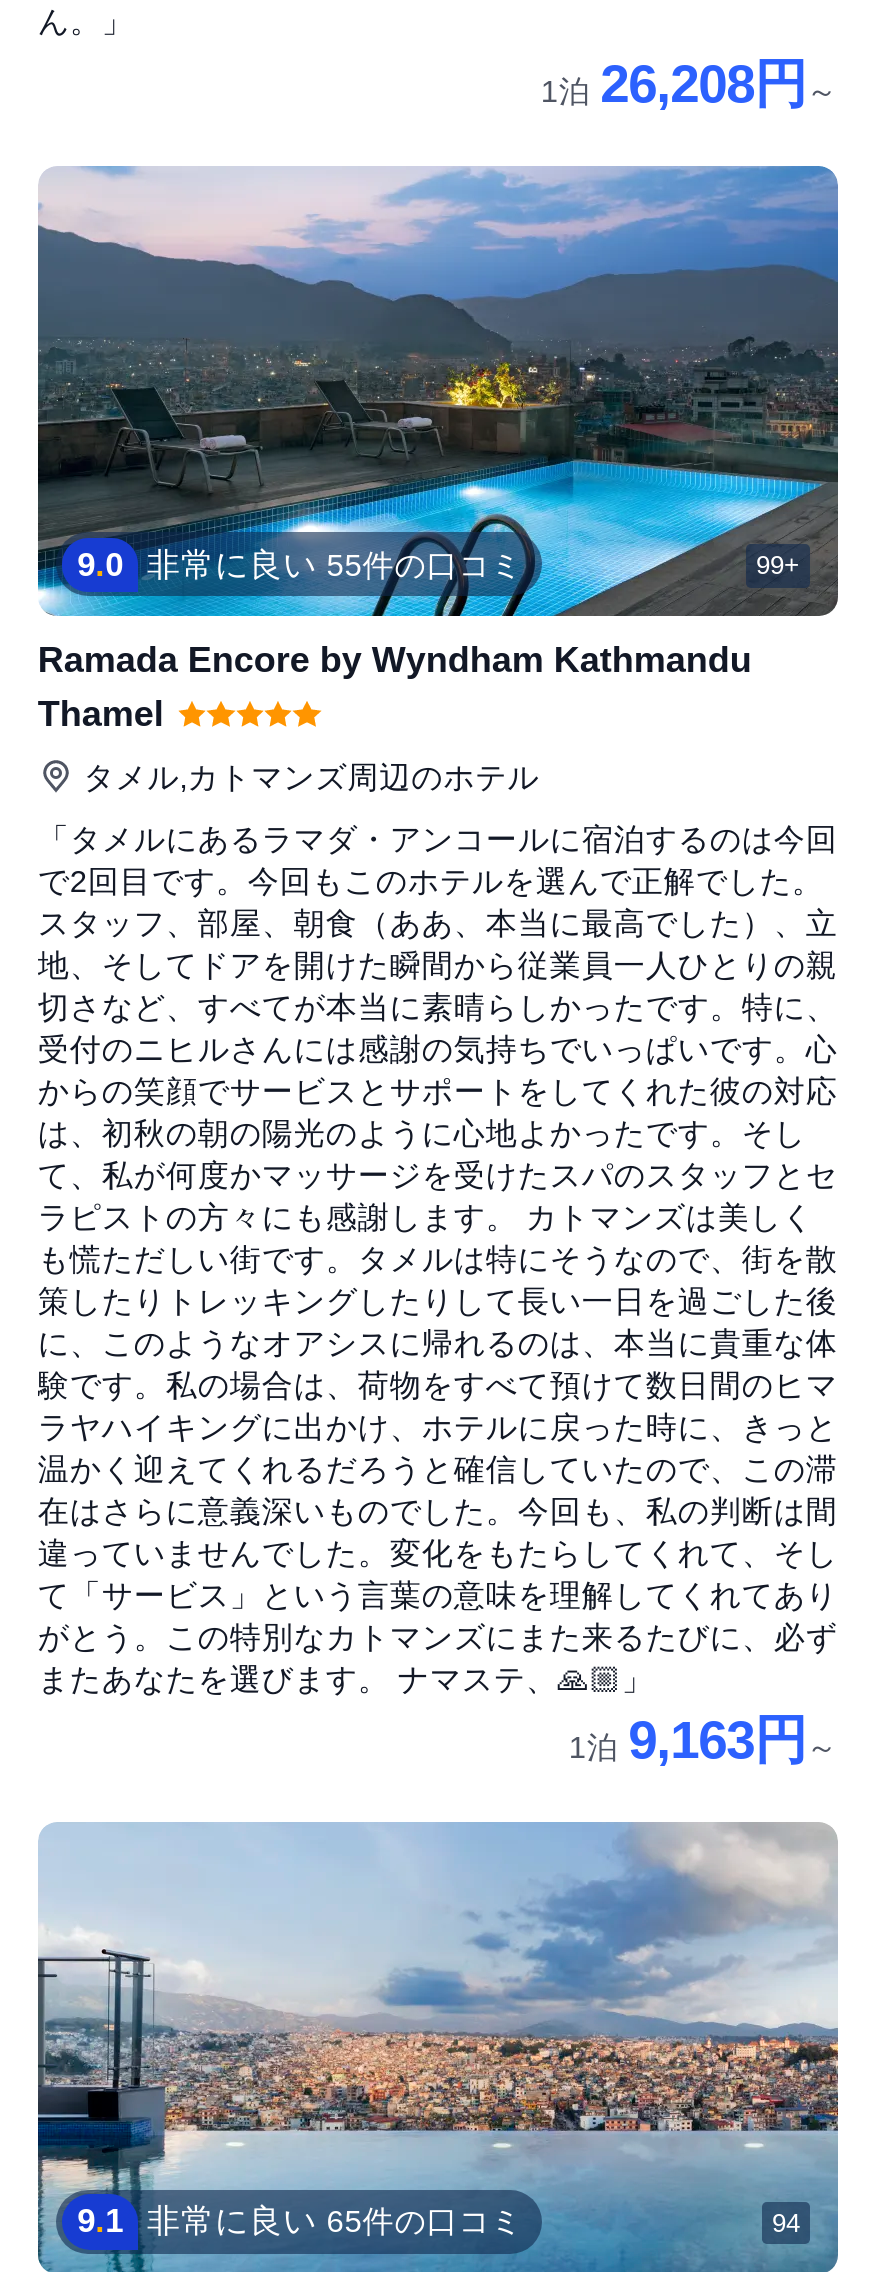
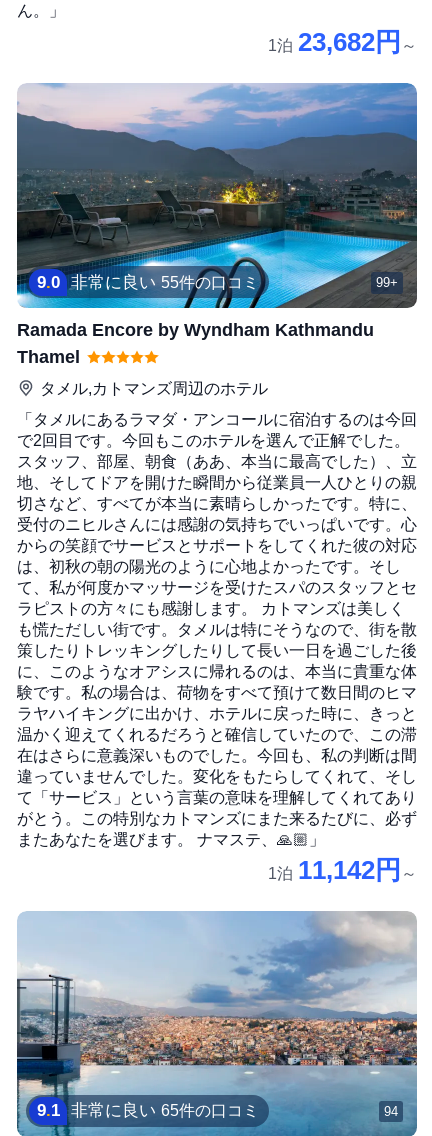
- 1泊 26,208円～
+ 1泊 23,682円～

- 1泊 9,163円～
+ 1泊 11,142円～
